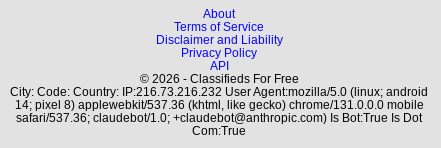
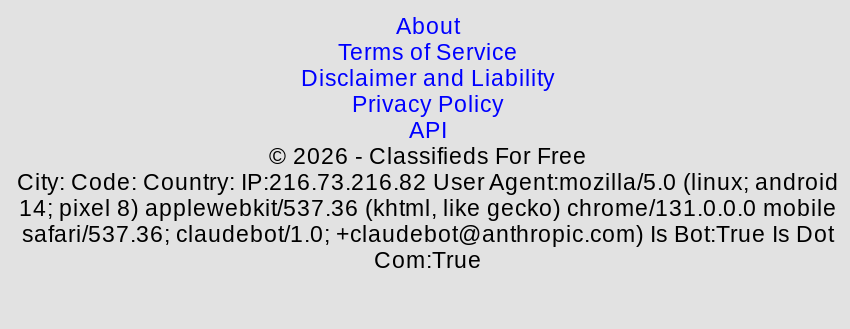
- City: Code: Country: IP:216.73.216.232 User Agent:mozilla/5.0 (linux; android
+ City: Code: Country: IP:216.73.216.82 User Agent:mozilla/5.0 (linux; android
